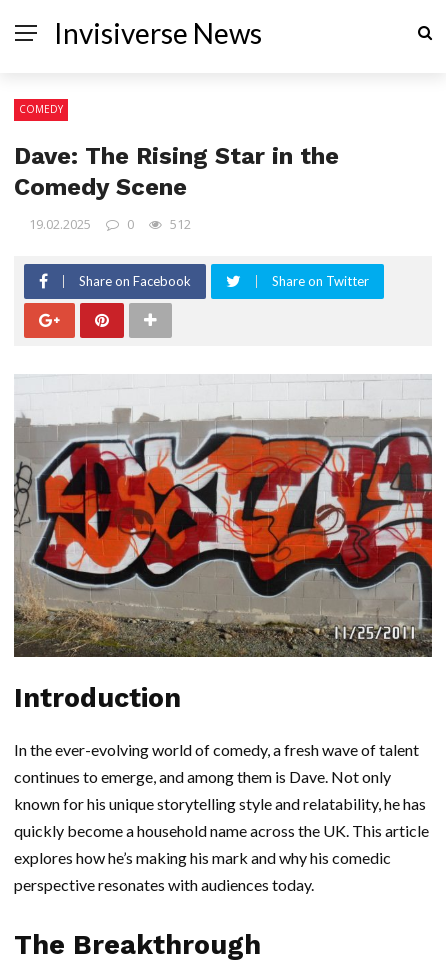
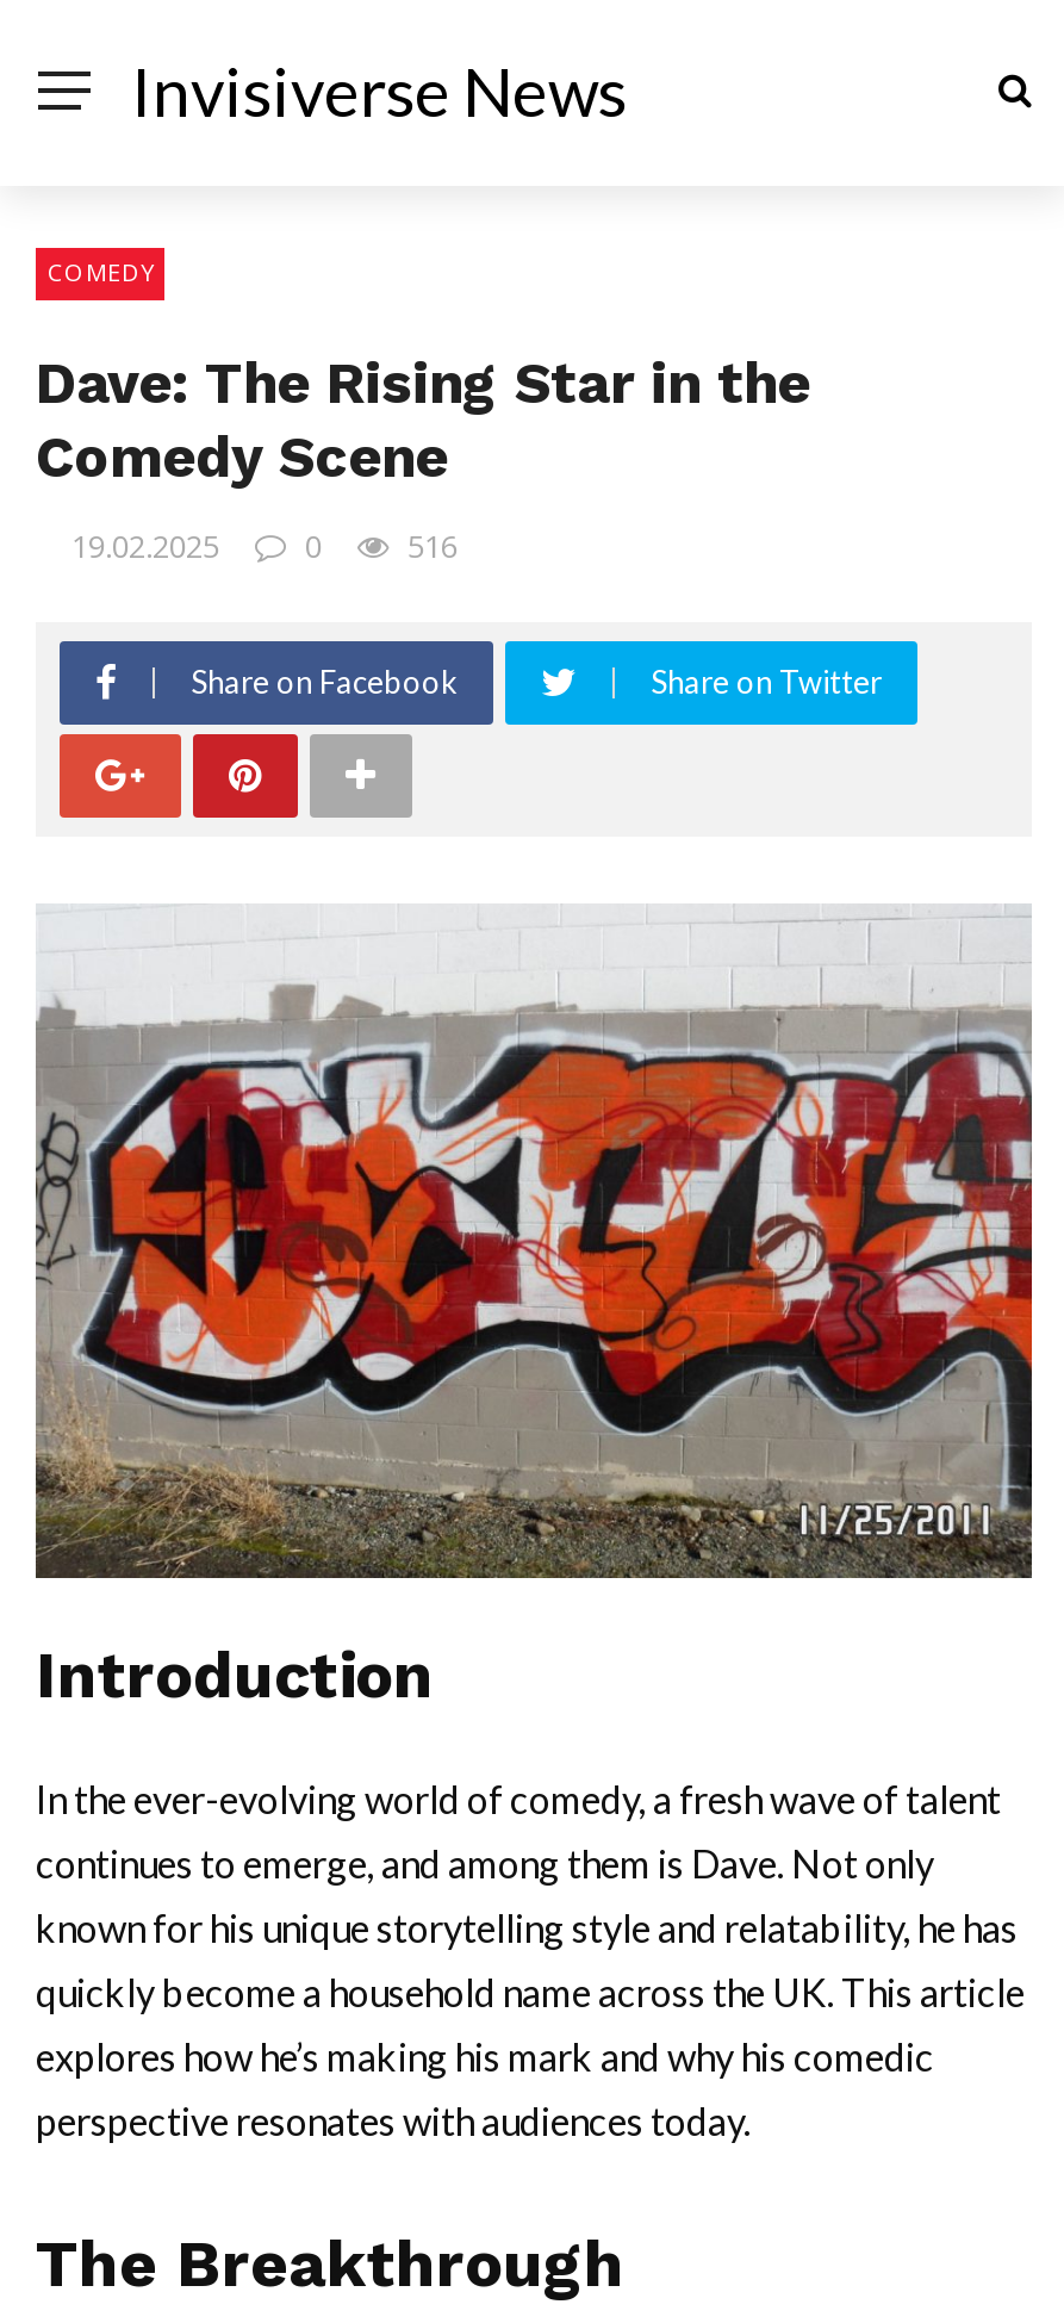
- 19.02.2025 0 512
+ 19.02.2025 0 516
